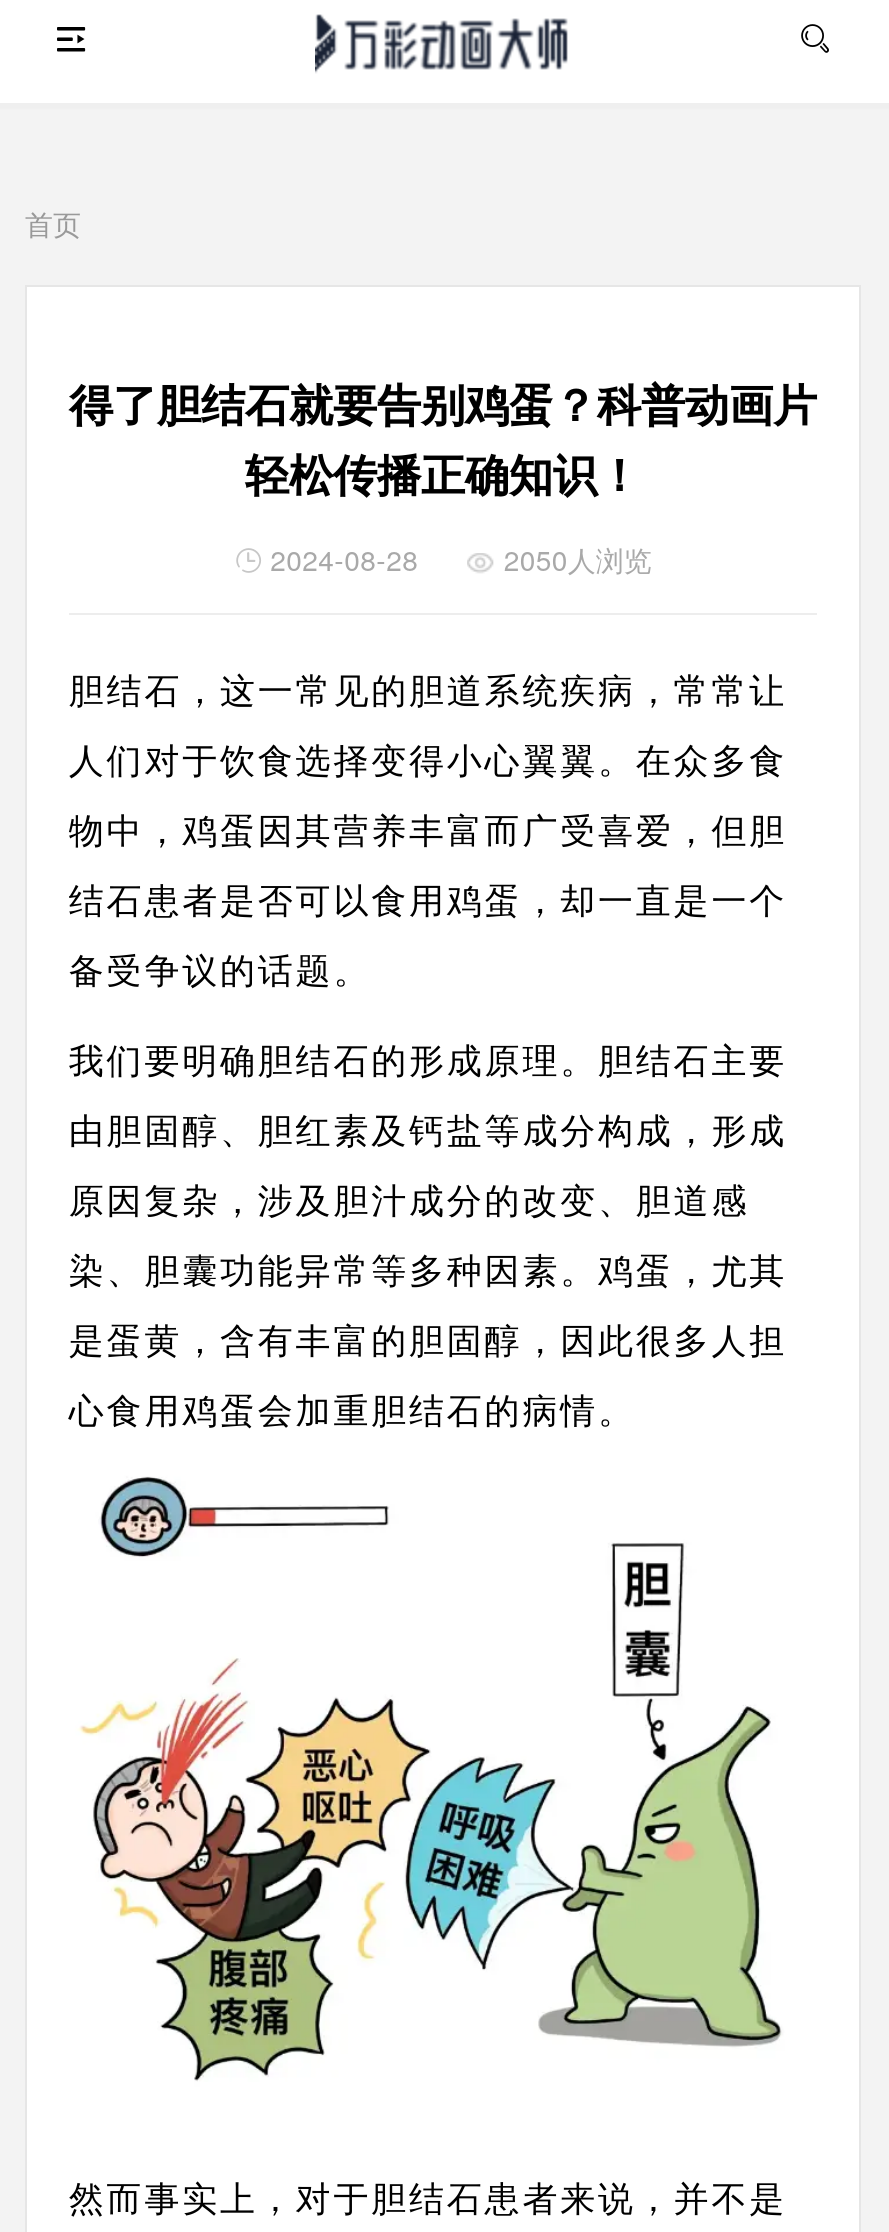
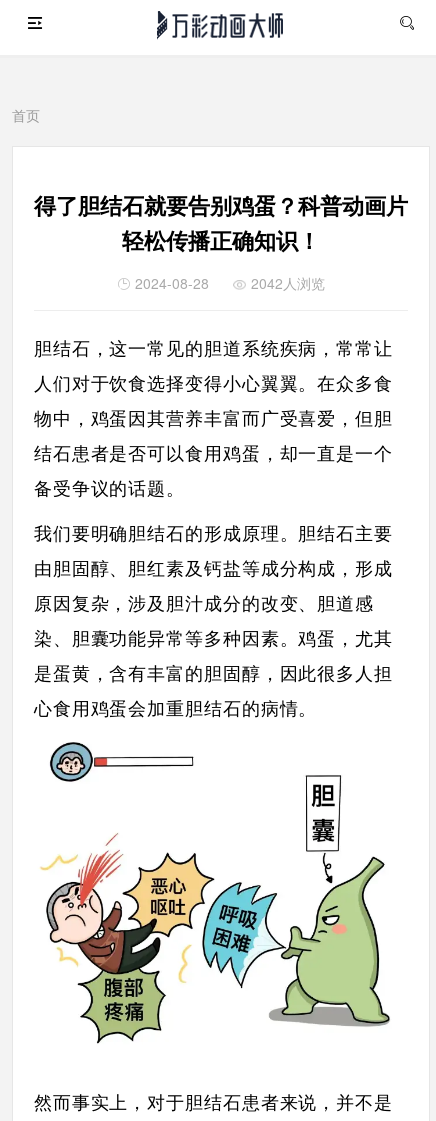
- 2024-08-28 2050人浏览
+ 2024-08-28 2042人浏览
